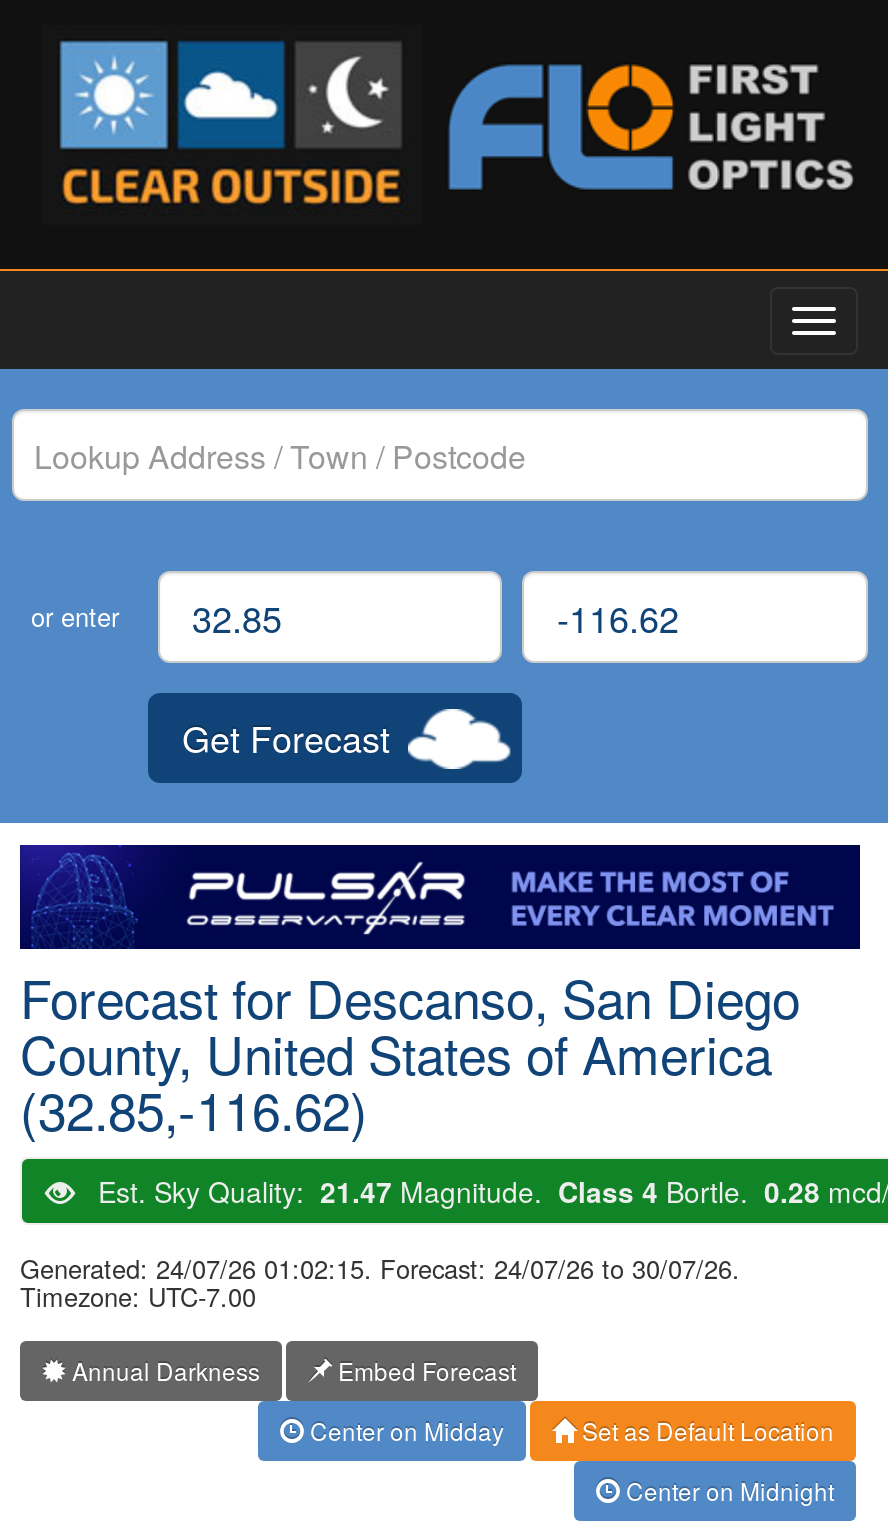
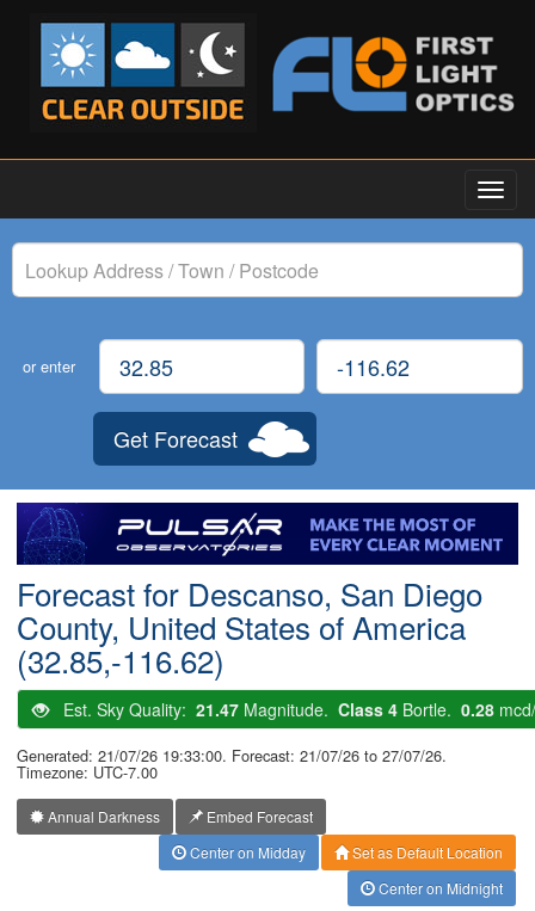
- Generated: 24/07/26 01:02:15. Forecast: 24/07/26 to 30/07/26.
+ Generated: 21/07/26 19:33:00. Forecast: 21/07/26 to 27/07/26.
